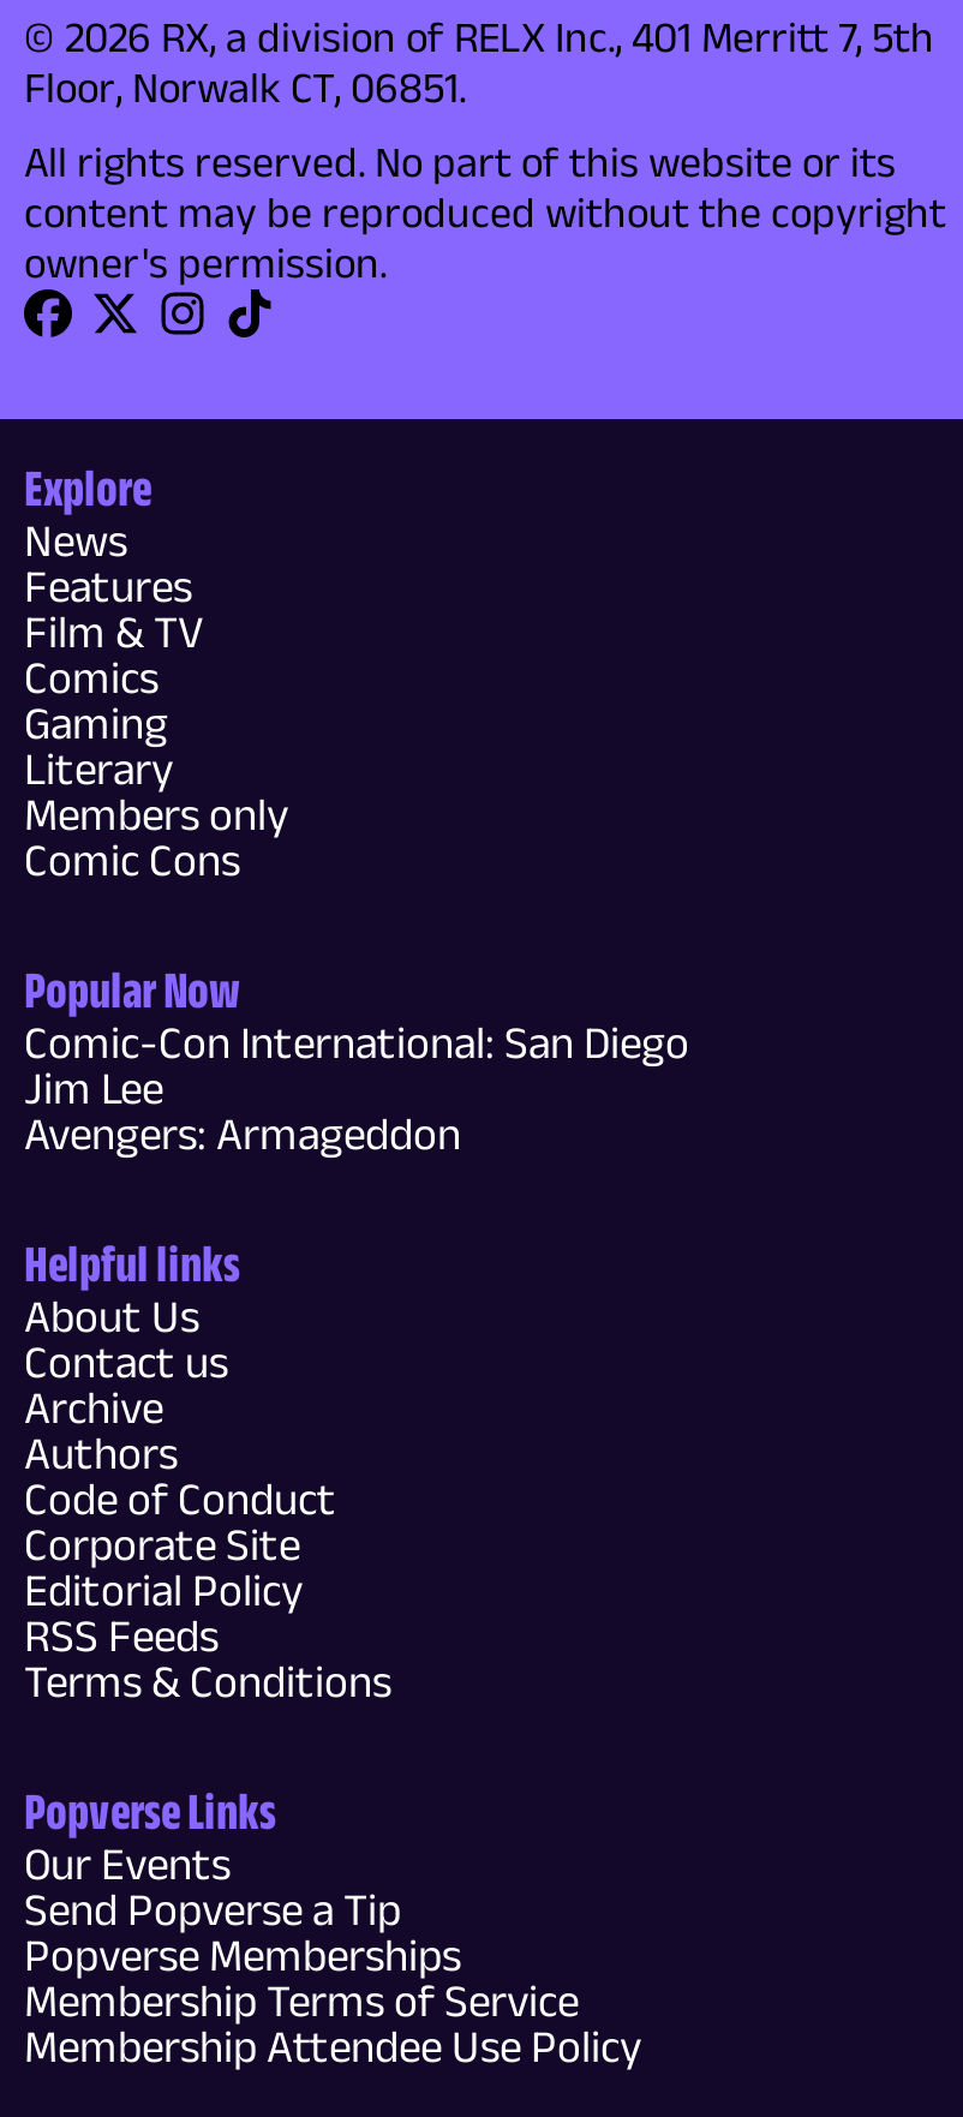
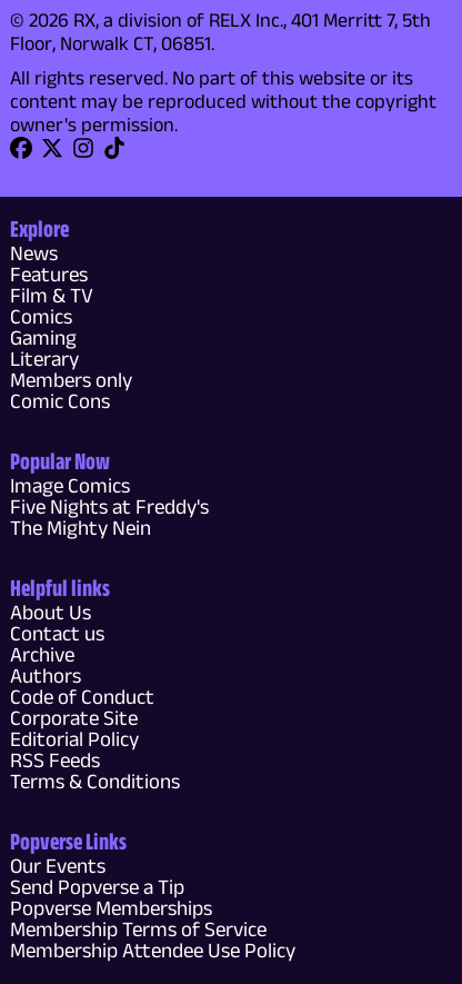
- Comic-Con International: San Diego
- Jim Lee
- Avengers: Armageddon
+ Image Comics
+ Five Nights at Freddy's
+ The Mighty Nein
